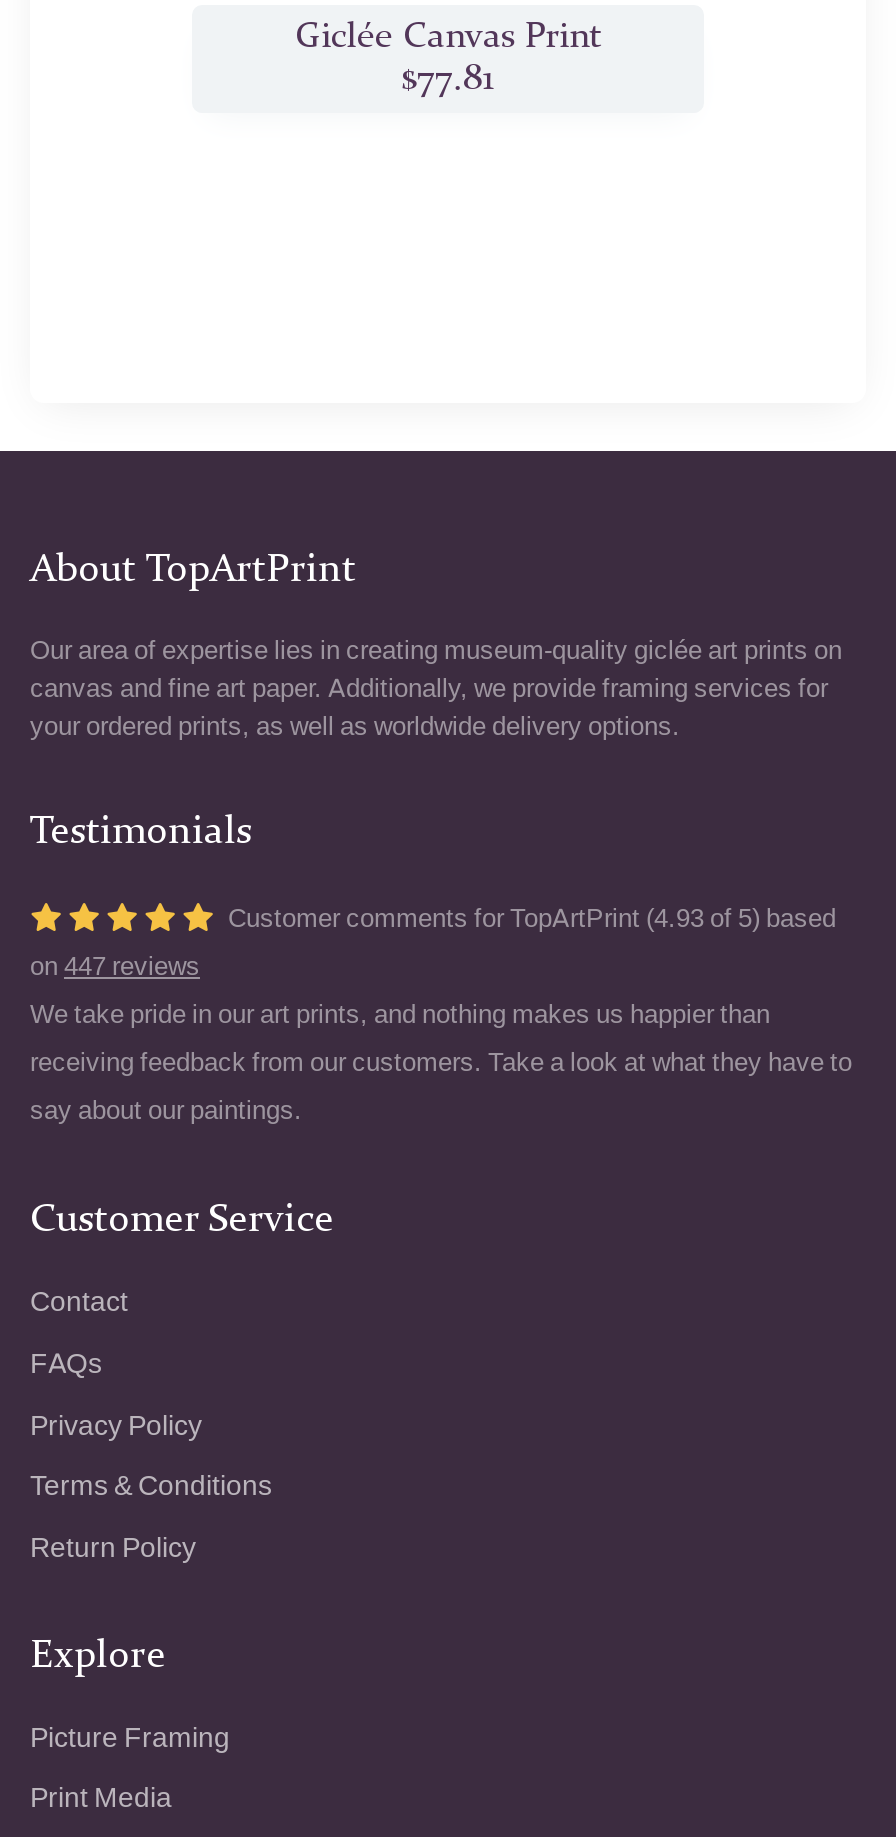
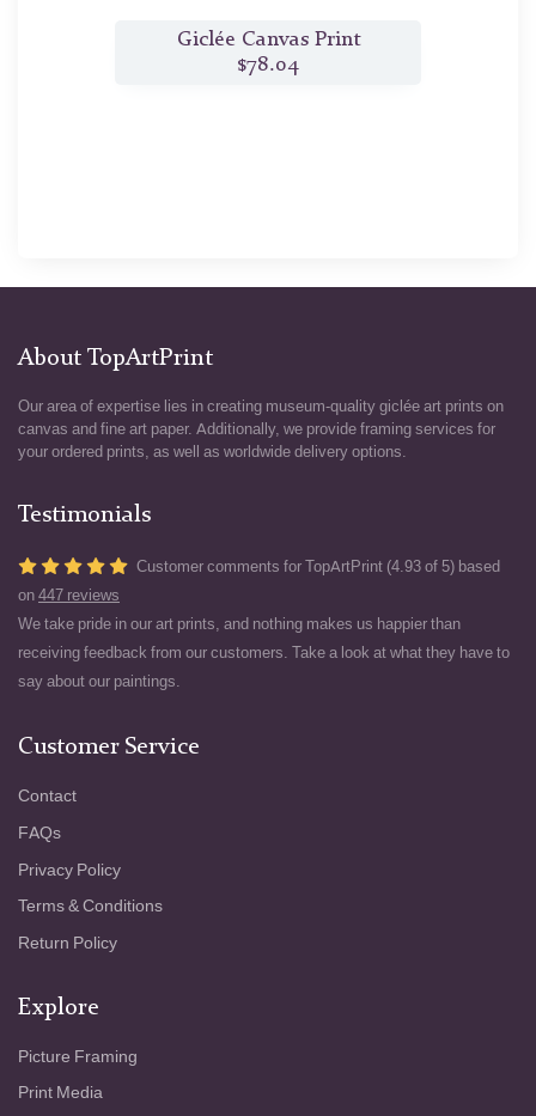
- $77.81
+ $78.04
